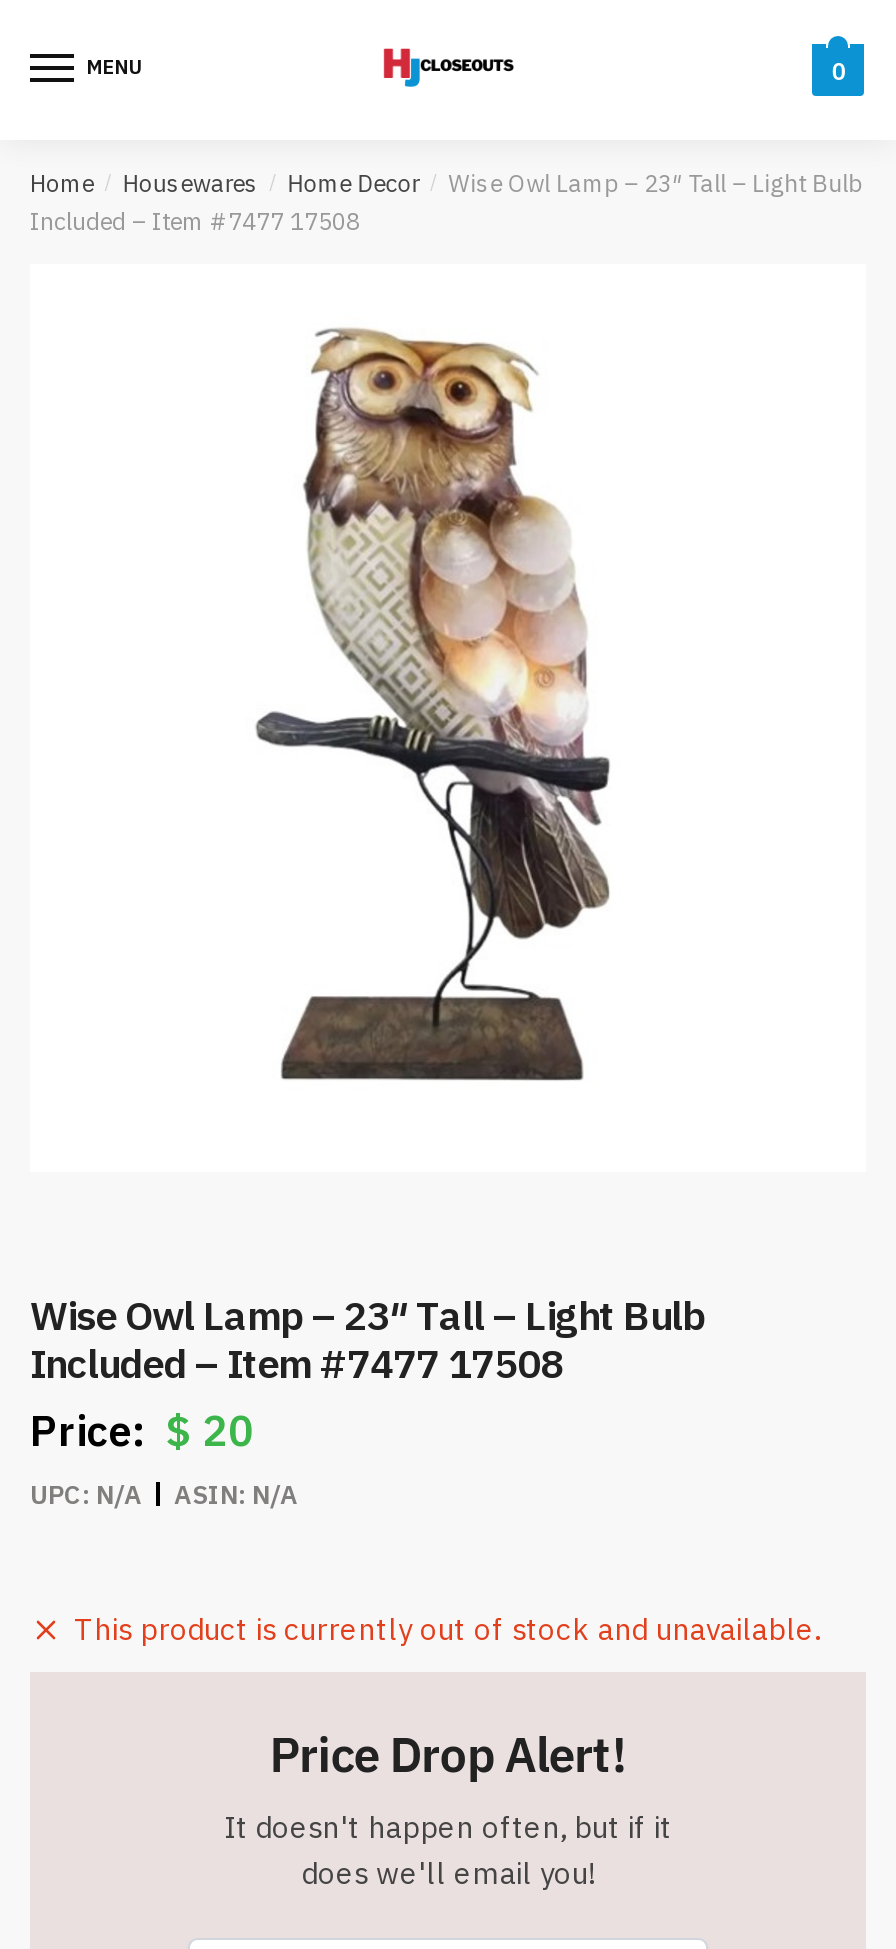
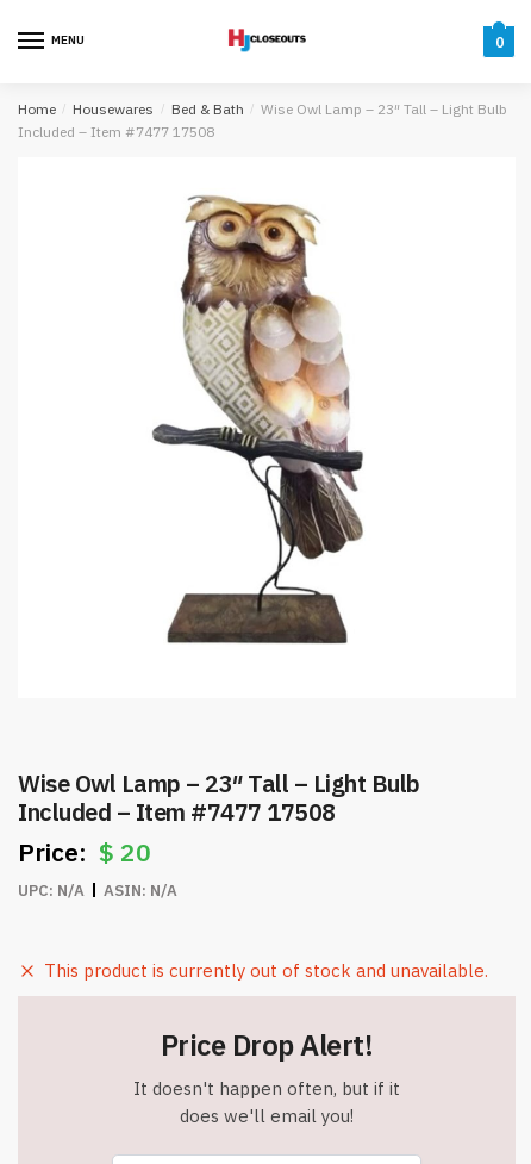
- Home / Housewares / Home Decor / Wise Owl Lamp – 23″ Tall – Light Bulb
+ Home / Housewares / Bed & Bath / Wise Owl Lamp – 23″ Tall – Light Bulb
